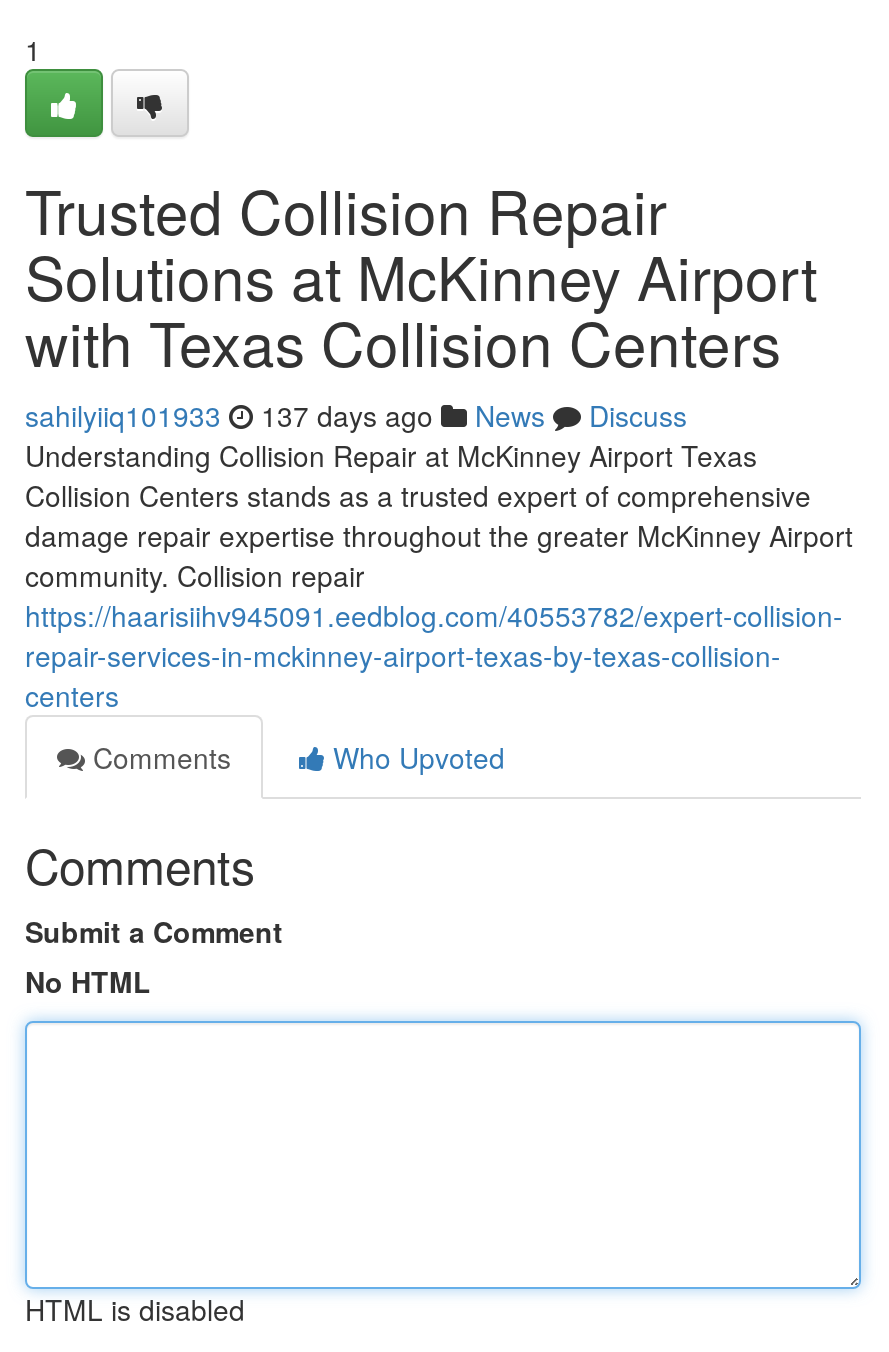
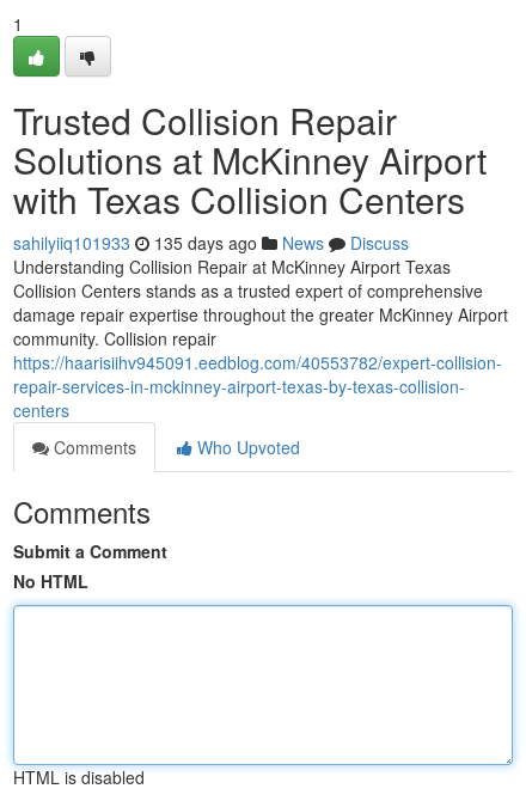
- sahilyiiq101933 137 days ago News Discuss
+ sahilyiiq101933 135 days ago News Discuss
